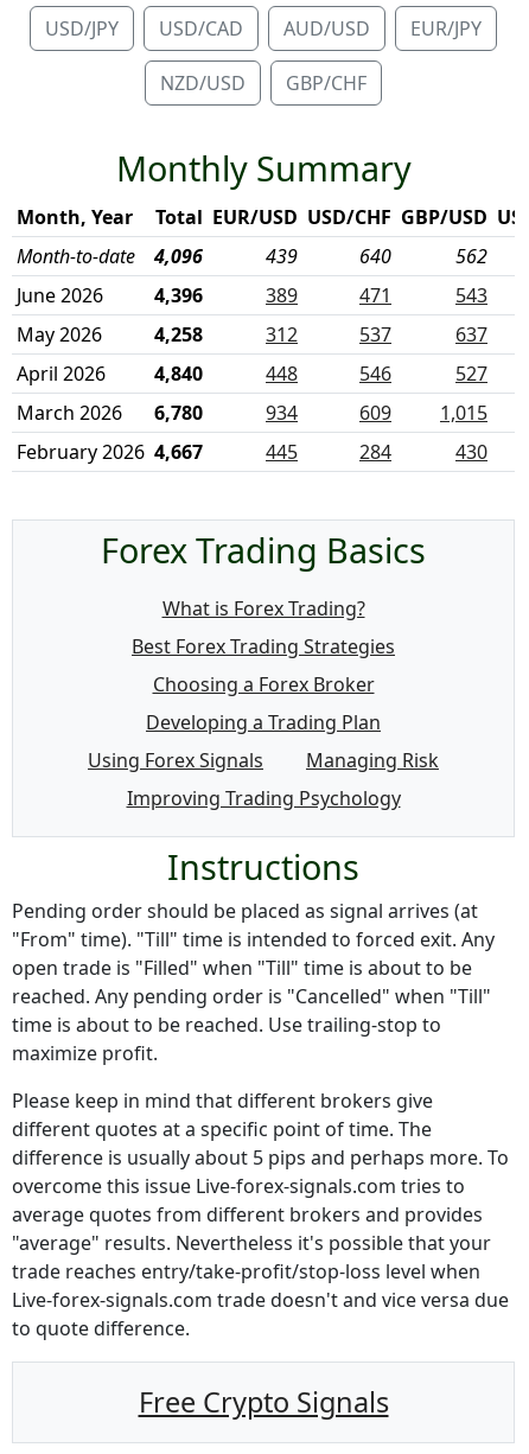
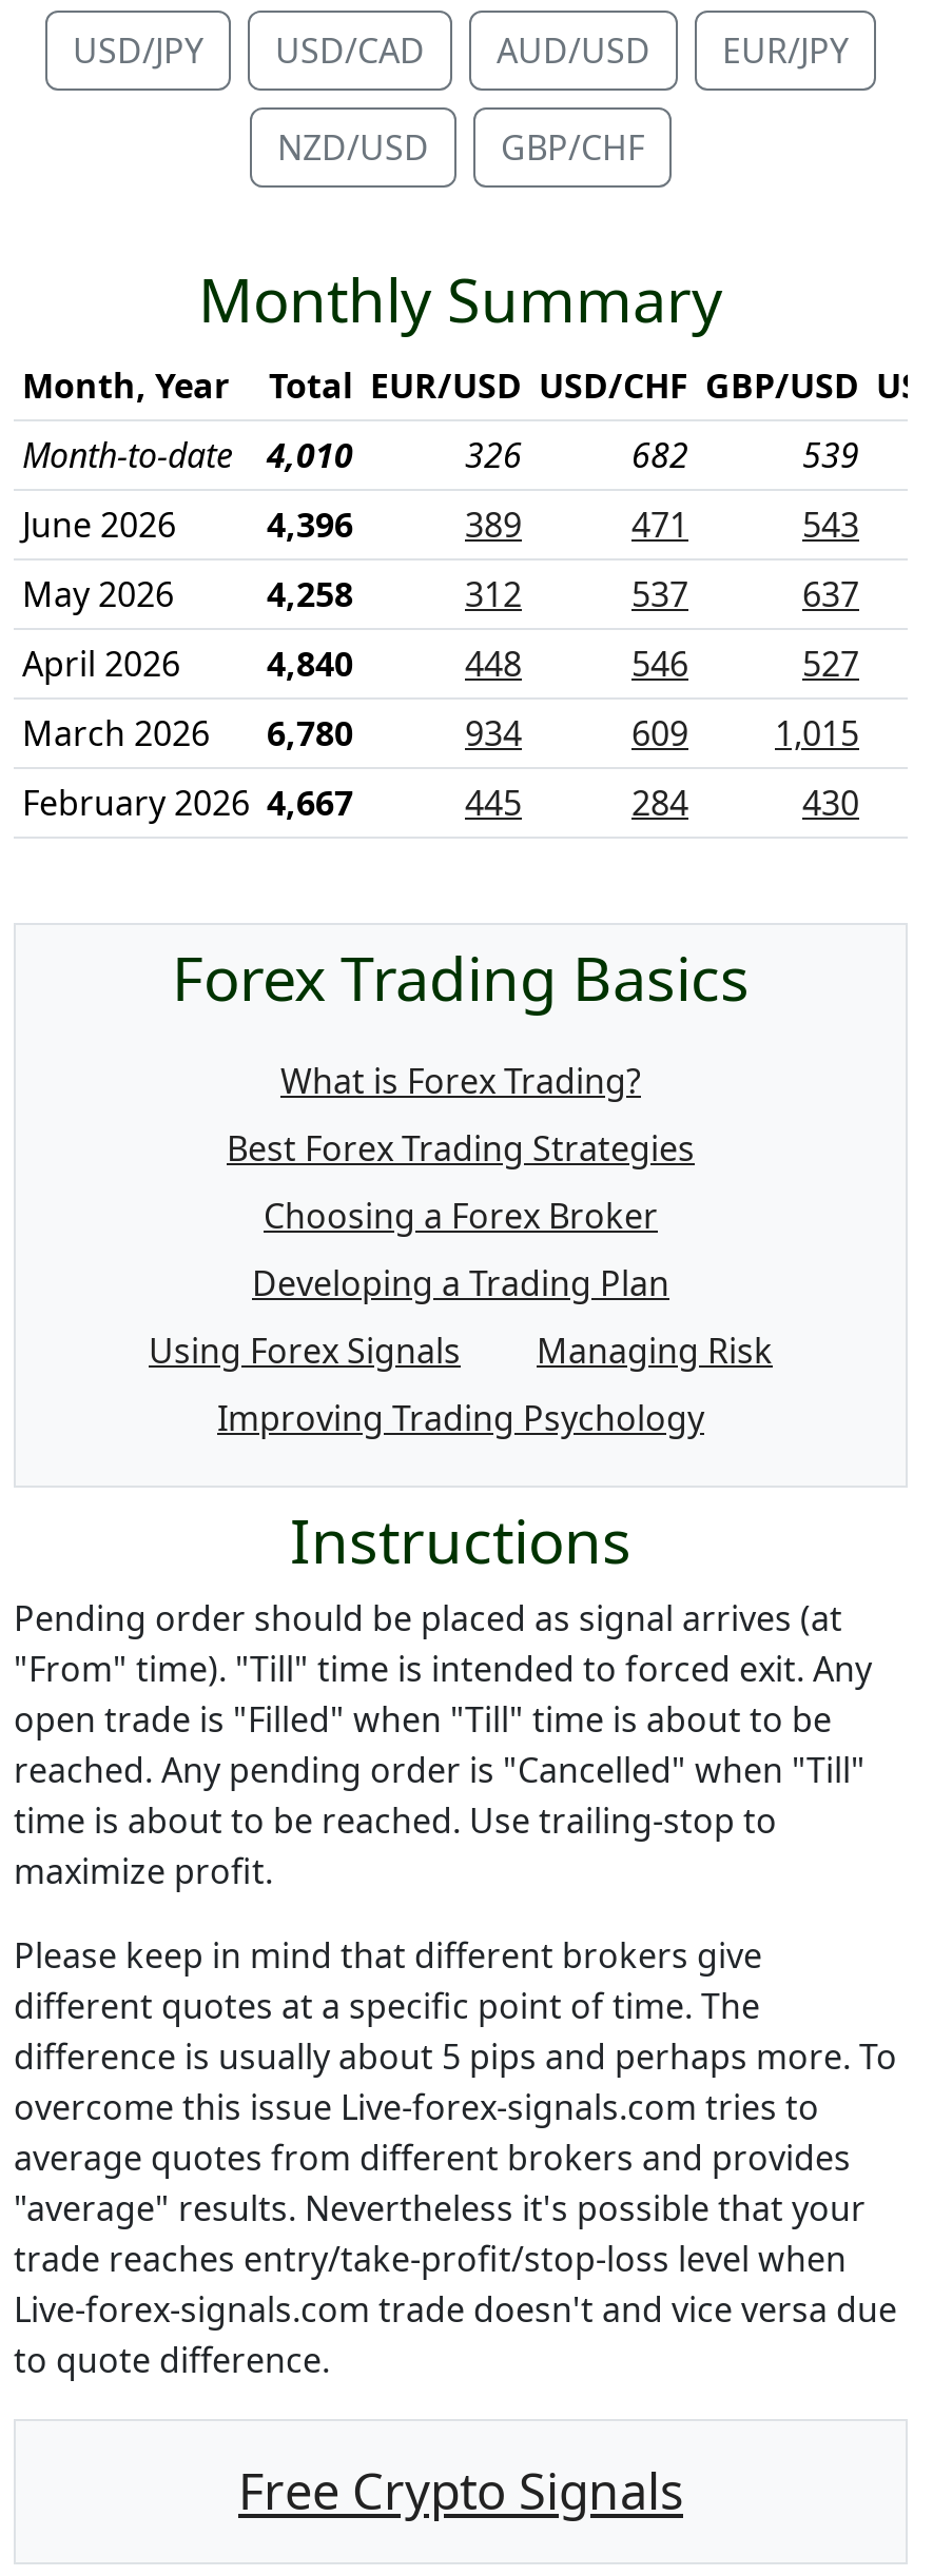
- Month-to-date 4,096
+ Month-to-date 4,010

- 439
+ 326

- 640
+ 682

- 562
+ 539
